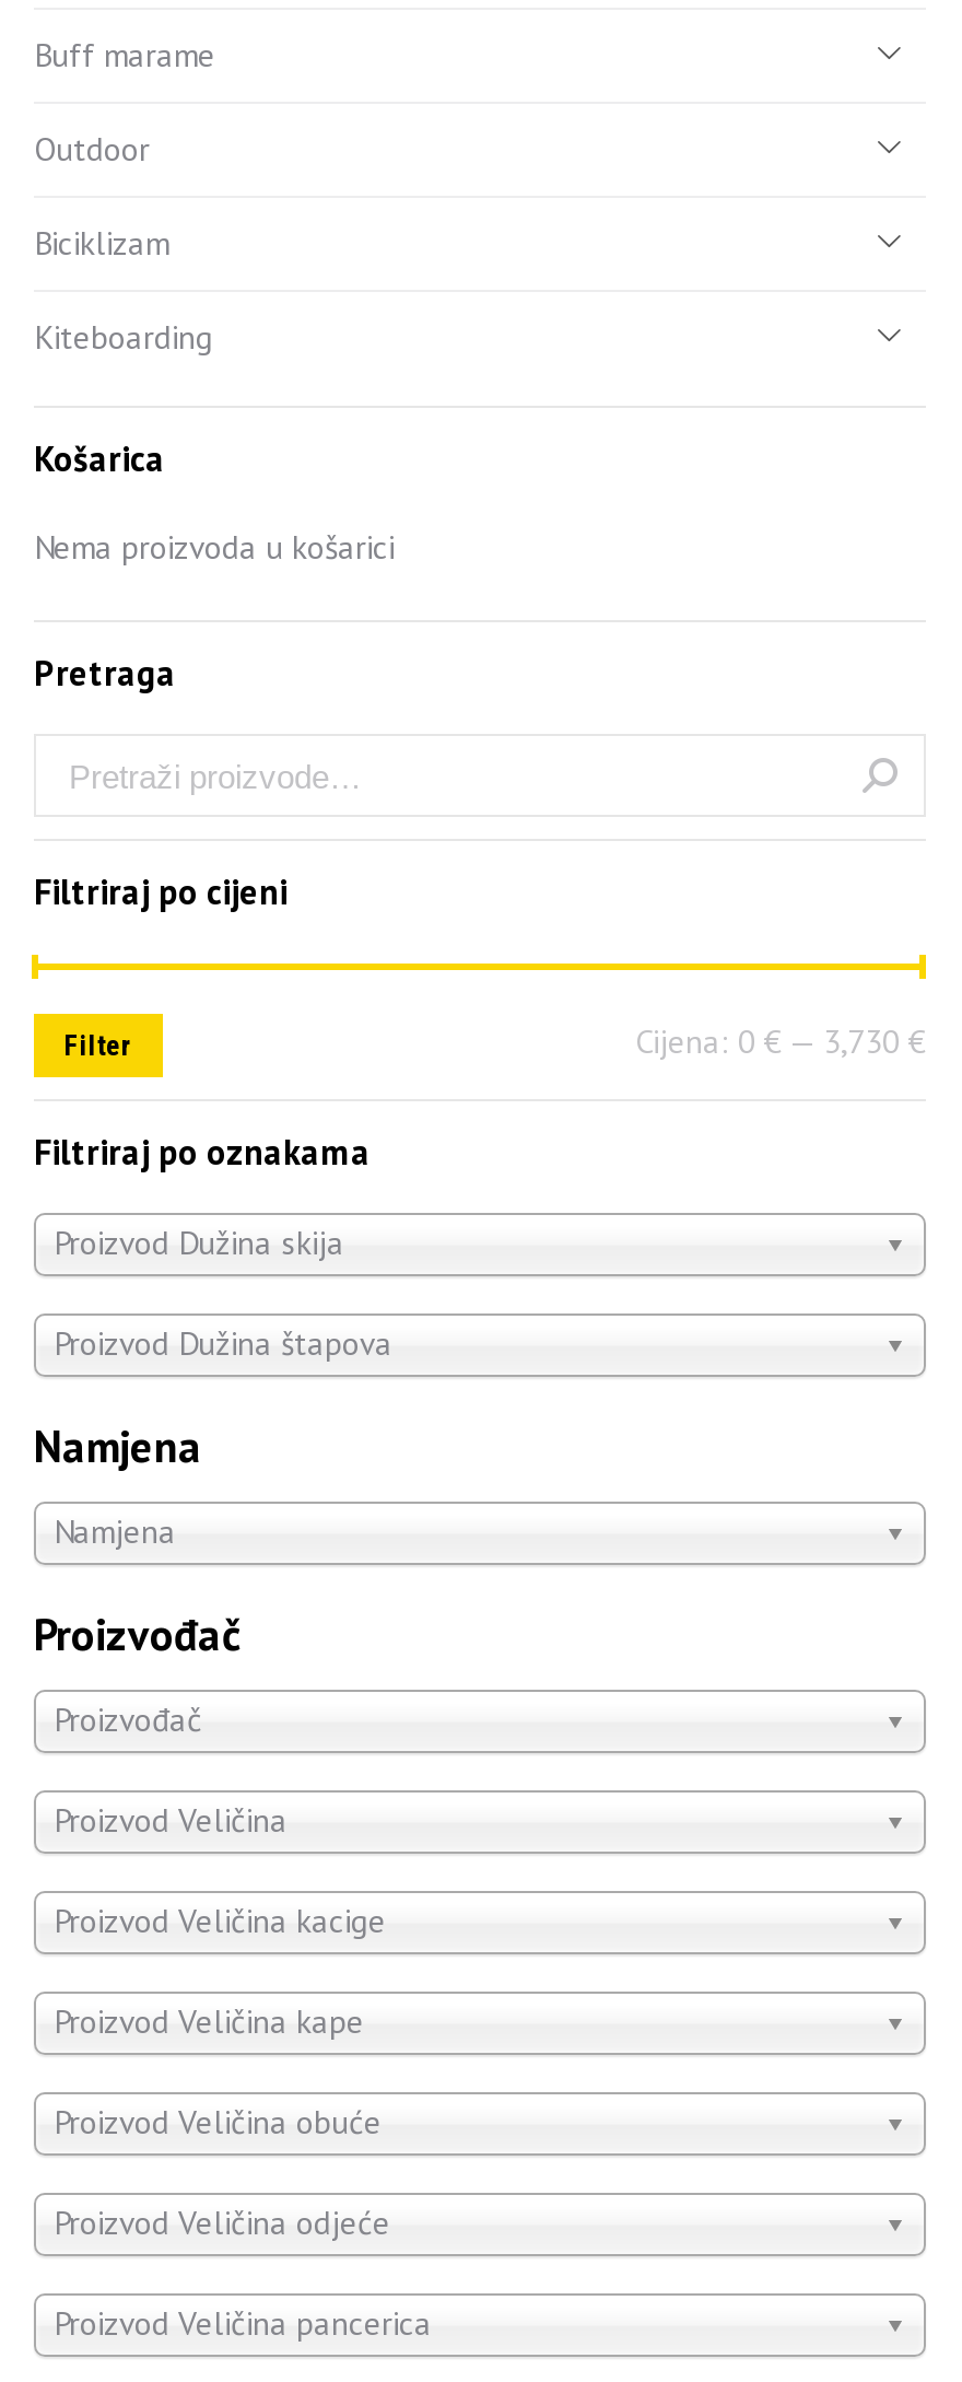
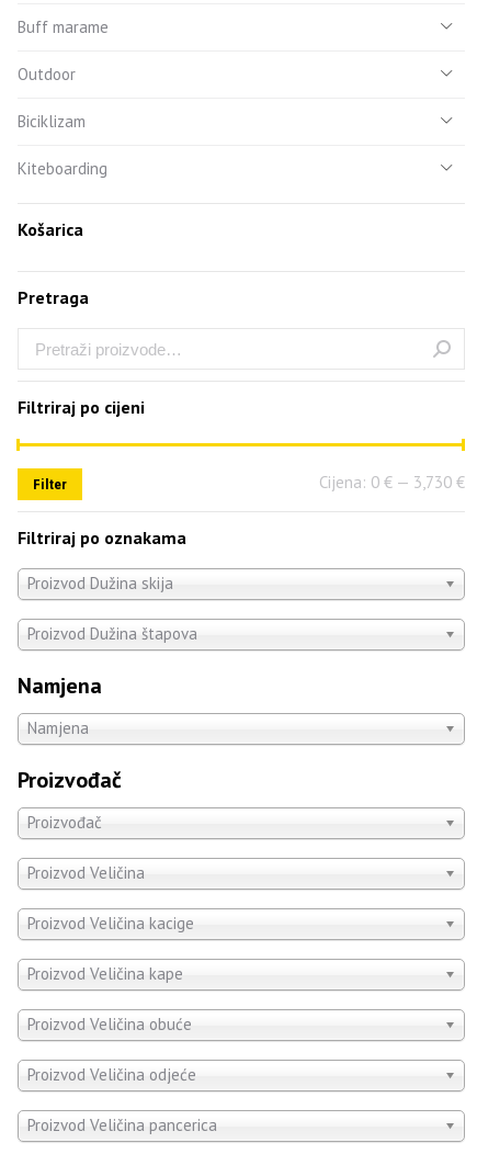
- Nema proizvoda u košarici
